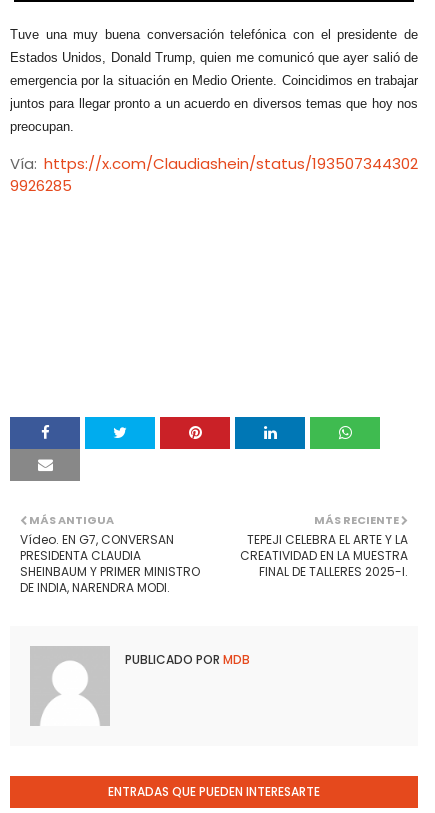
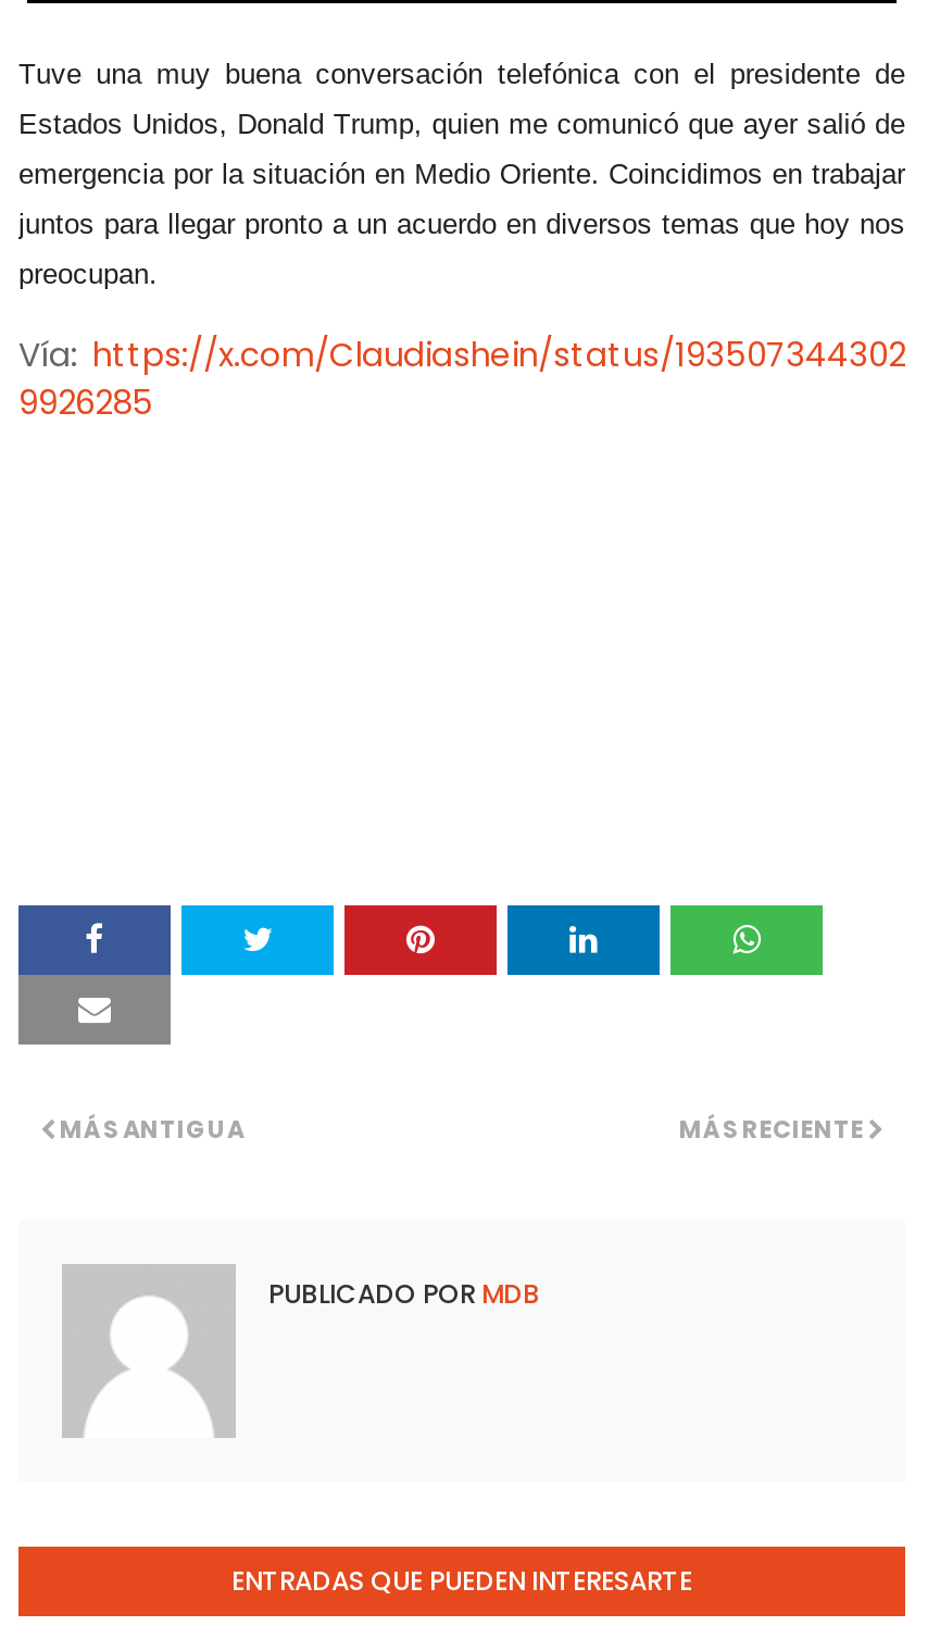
- Vídeo. EN G7, CONVERSAN
- PRESIDENTA CLAUDIA
- SHEINBAUM Y PRIMER MINISTRO
- DE INDIA, NARENDRA MODI.

- TEPEJI CELEBRA EL ARTE Y LA
- CREATIVIDAD EN LA MUESTRA
- FINAL DE TALLERES 2025-I.
